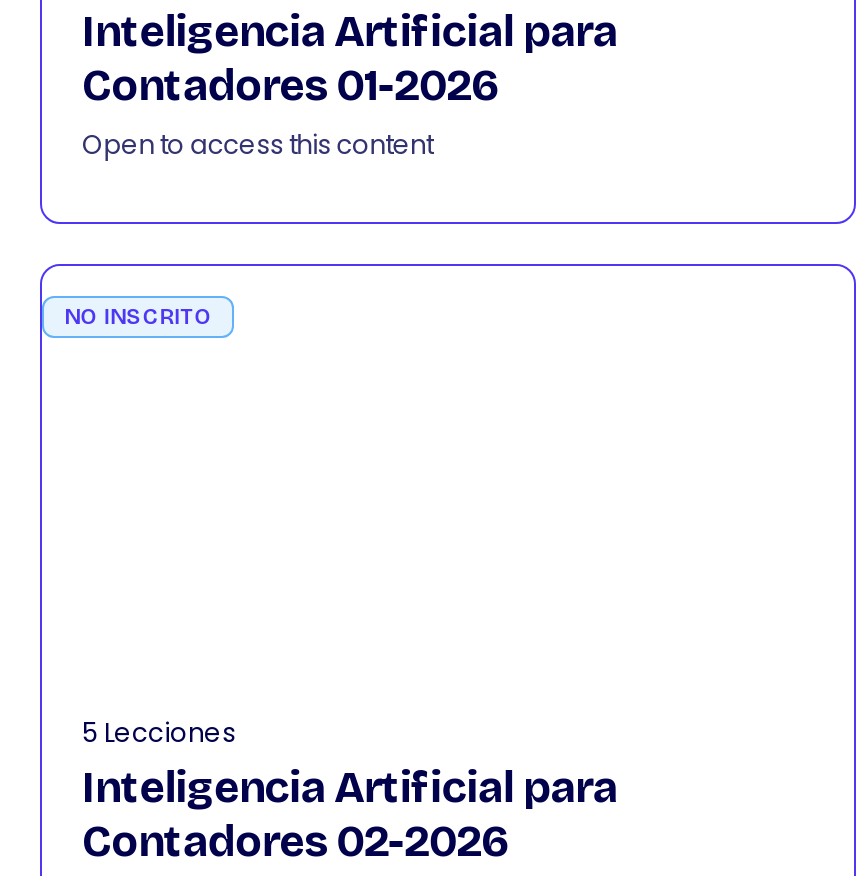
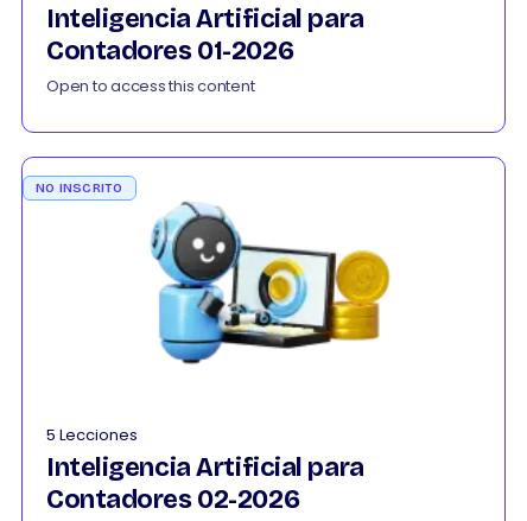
+ [image]
